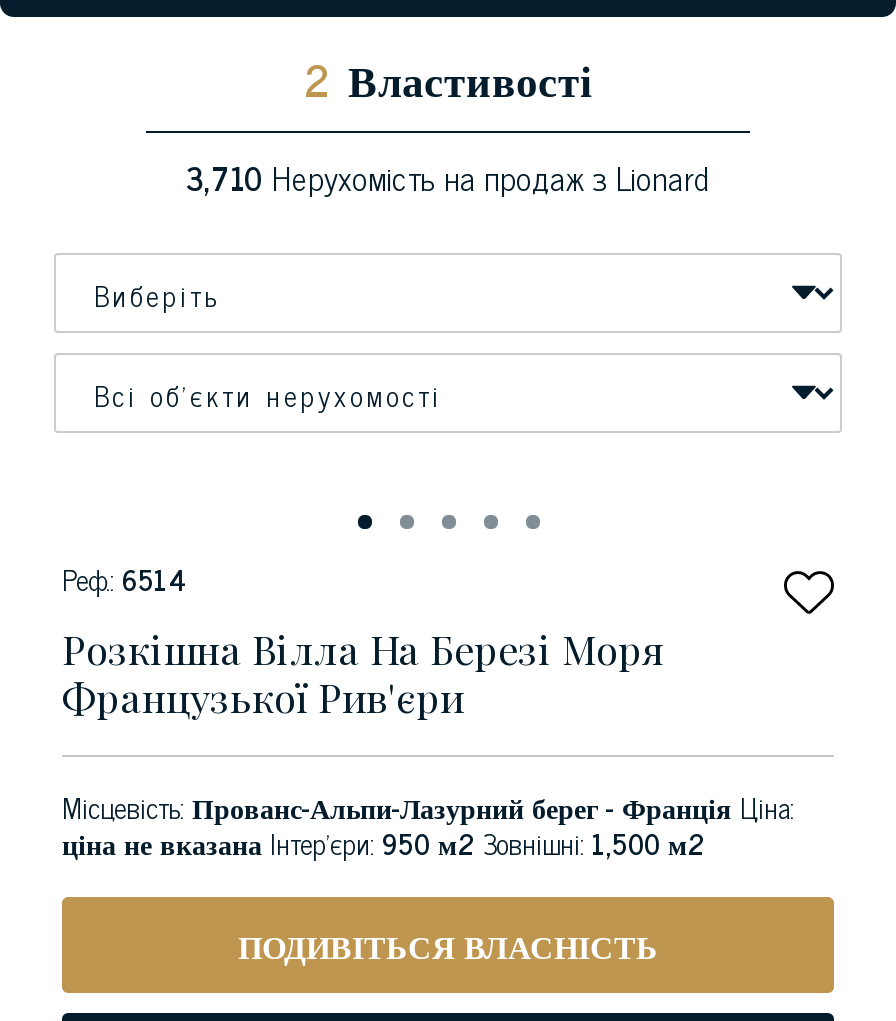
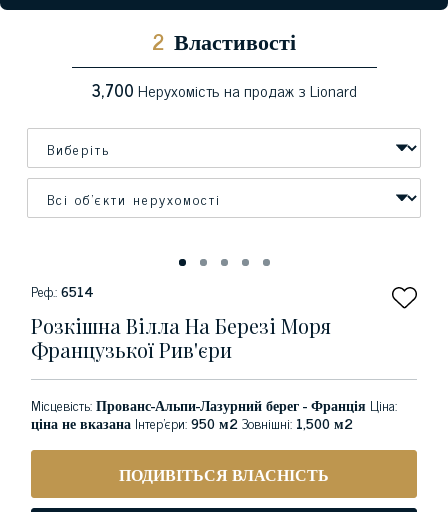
- 3,710 Нерухомість на продаж з Lionard
+ 3,700 Нерухомість на продаж з Lionard
